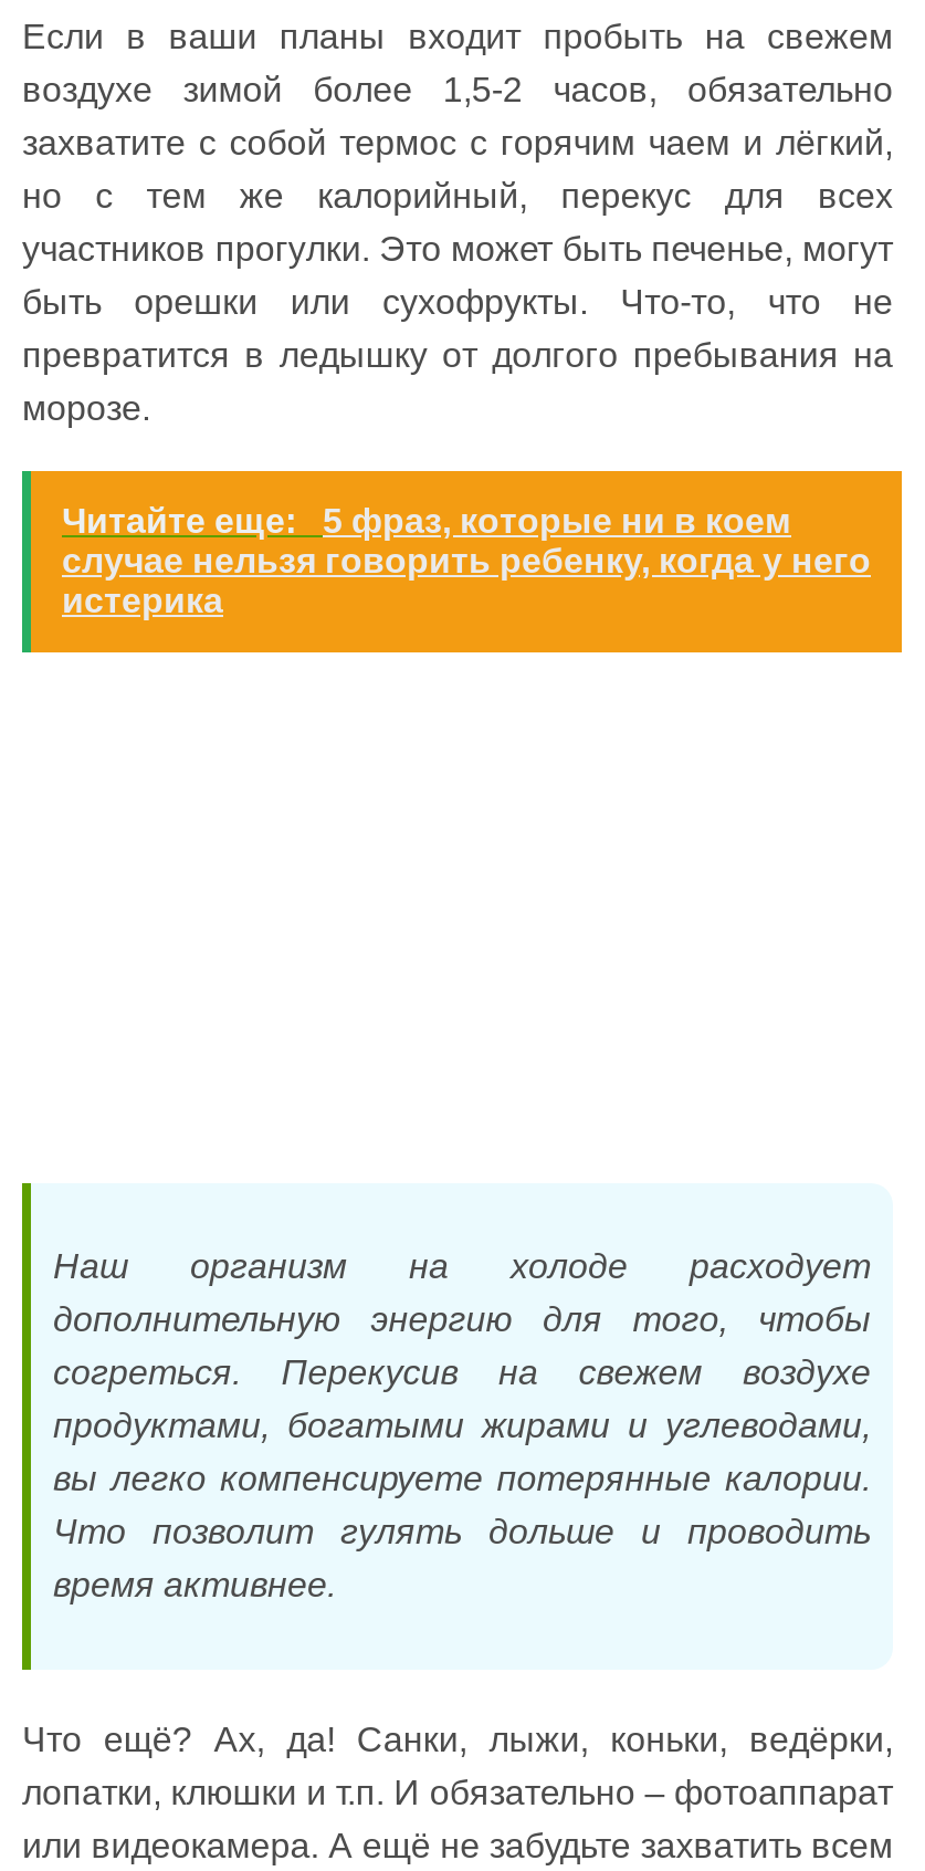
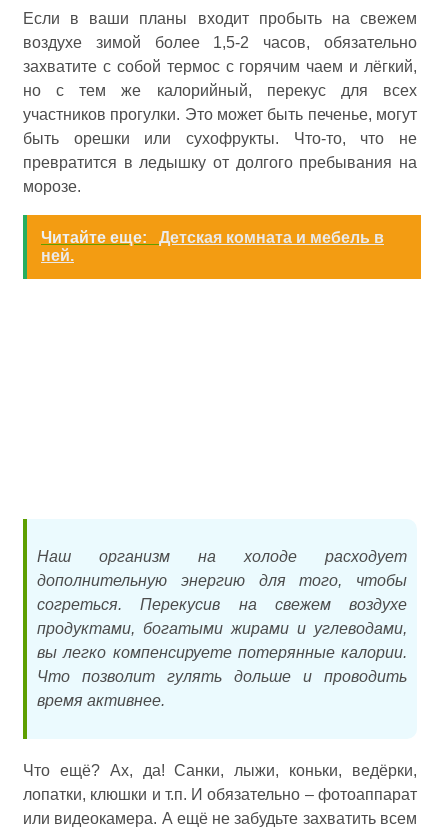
- Читайте еще: 5 фраз, которые ни в коем
- случае нельзя говорить ребенку, когда у него
- истерика
+ Читайте еще: Детская комната и мебель в
+ ней.
